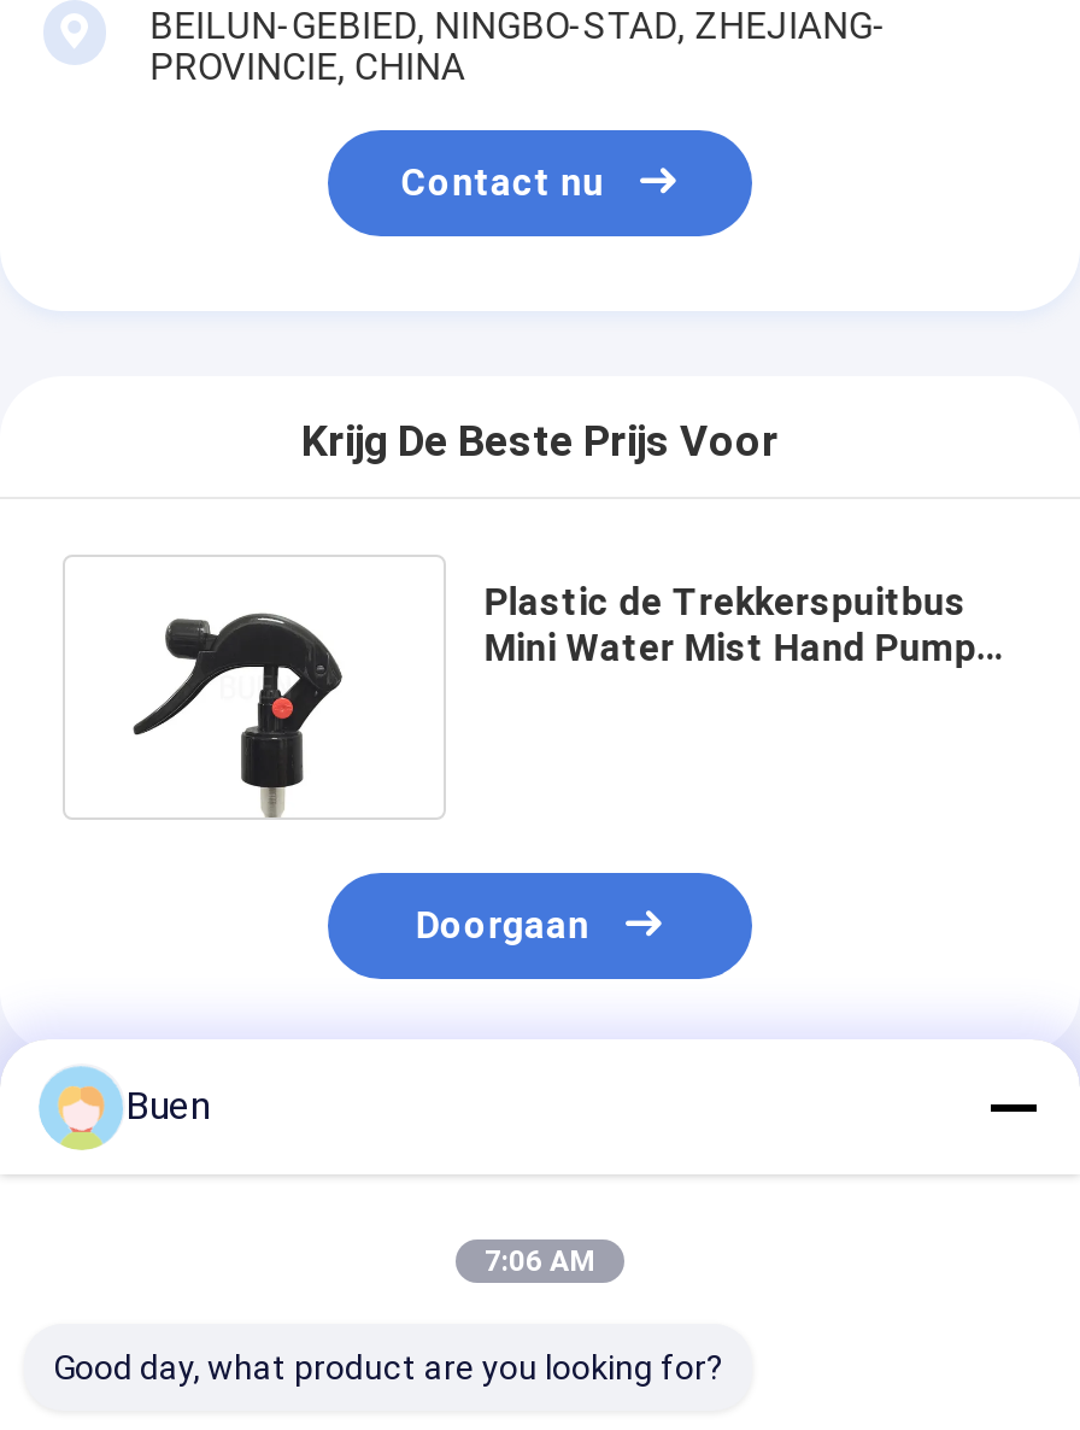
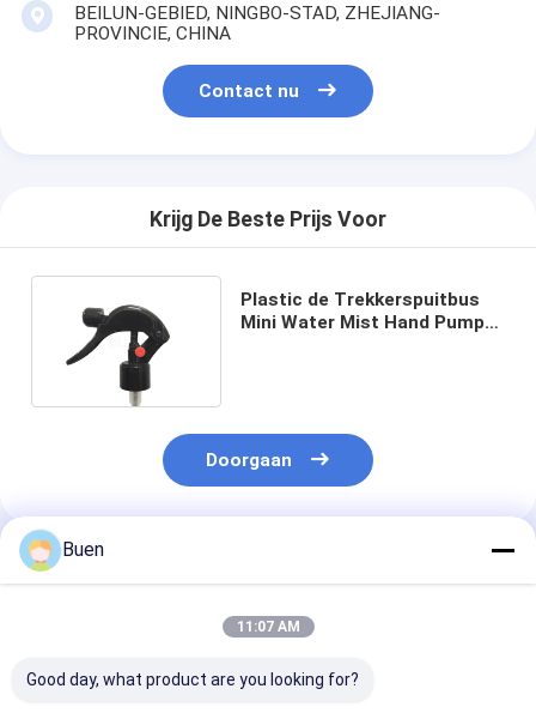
- 7:06 AM
+ 11:07 AM
